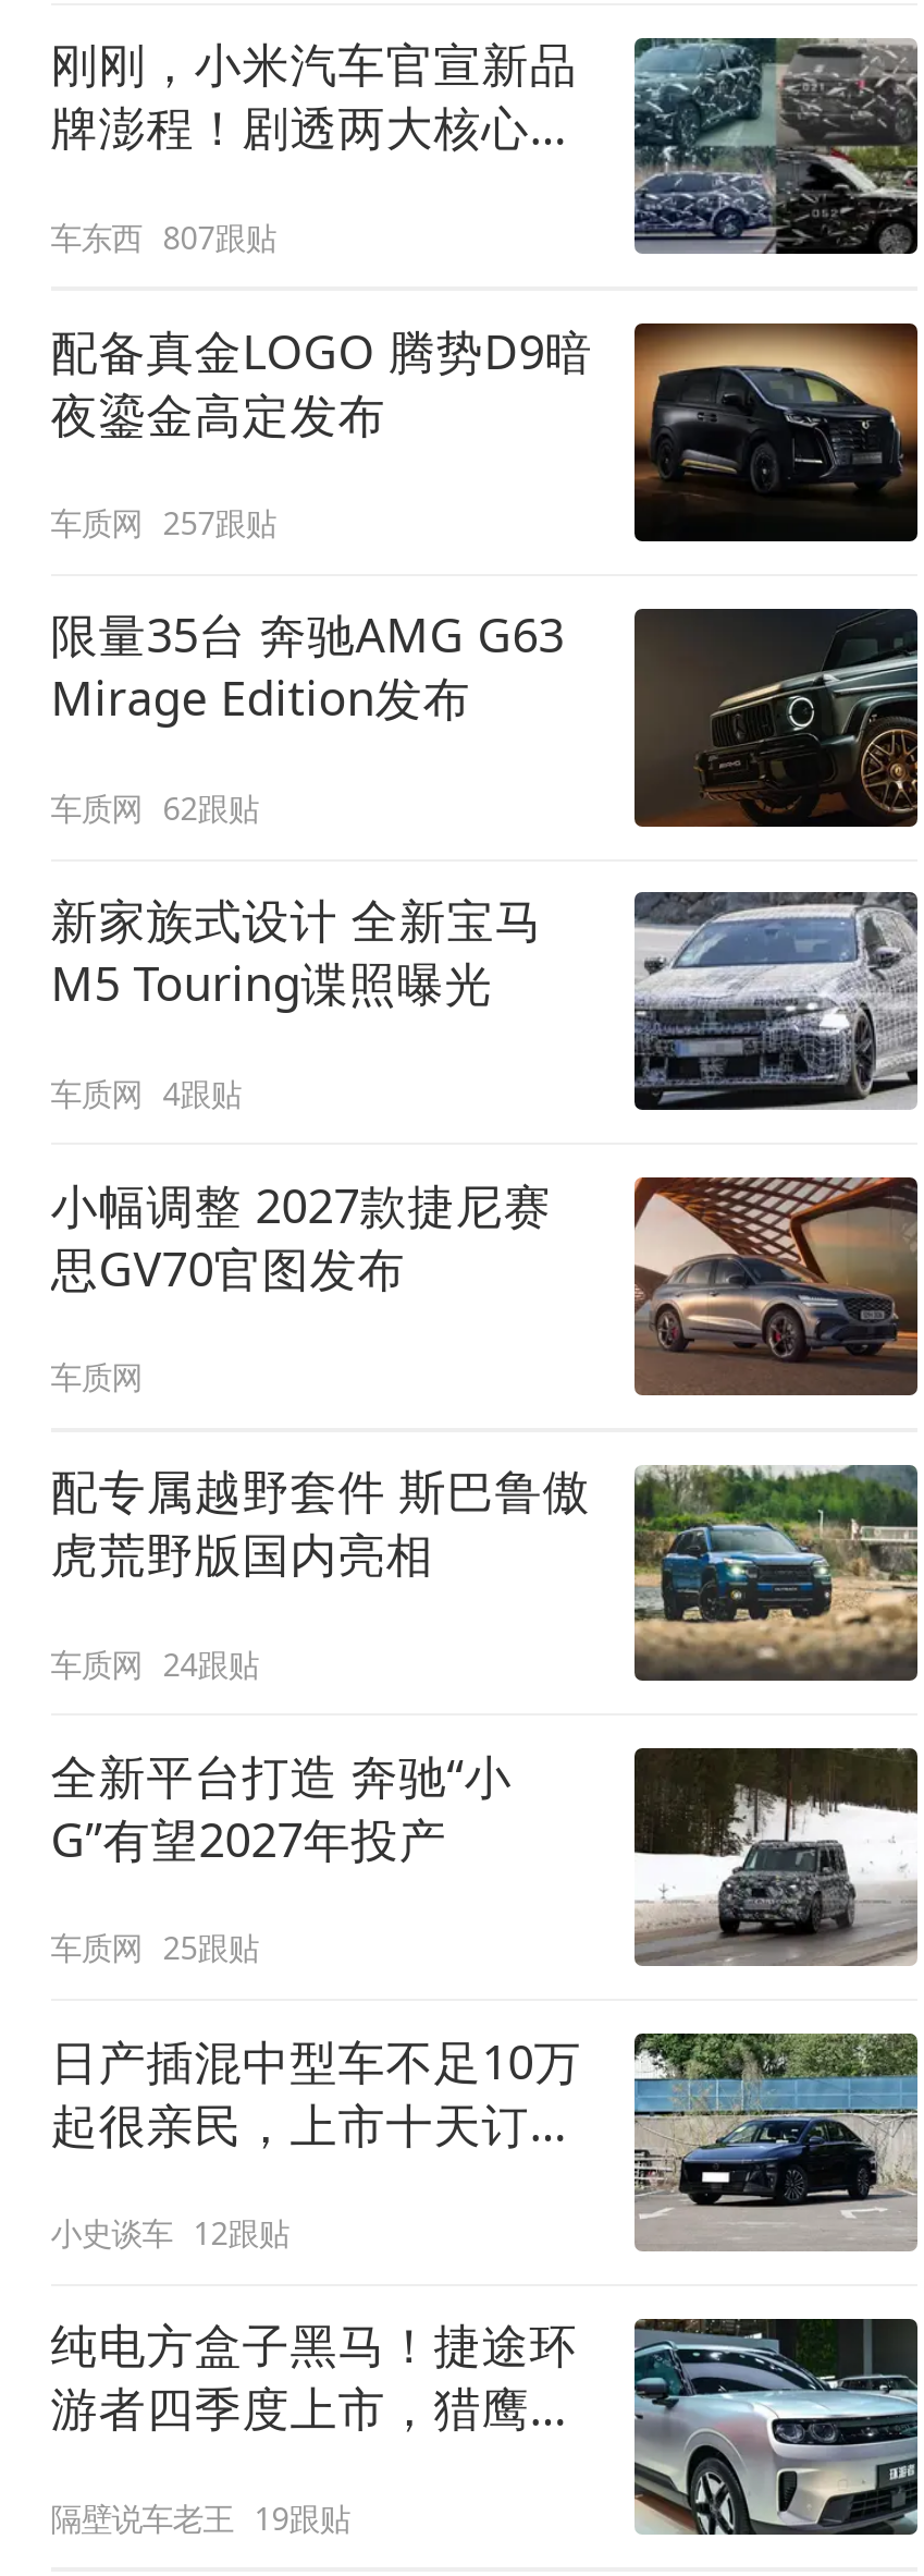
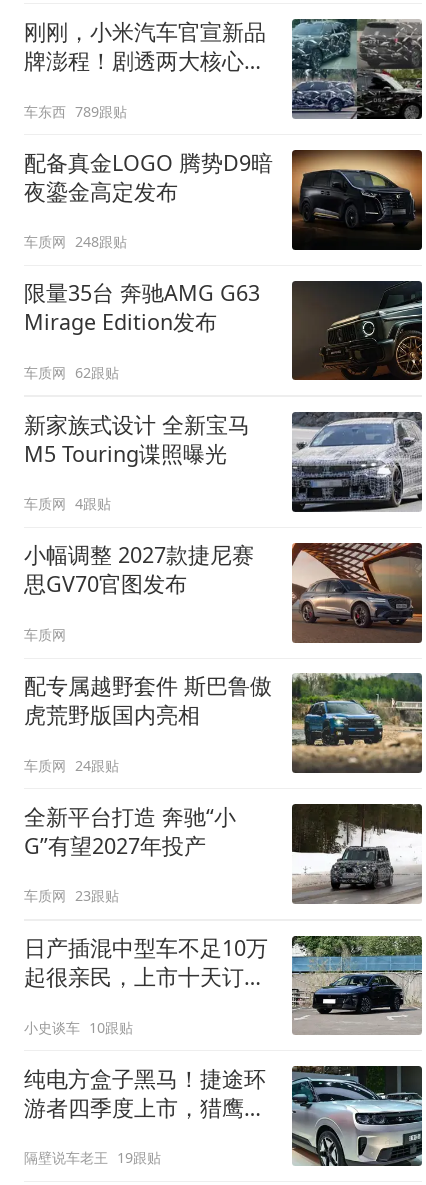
- 车东西 807跟贴
+ 车东西 789跟贴

- 车质网 257跟贴
+ 车质网 248跟贴

- 车质网 25跟贴
+ 车质网 23跟贴

- 小史谈车 12跟贴
+ 小史谈车 10跟贴
